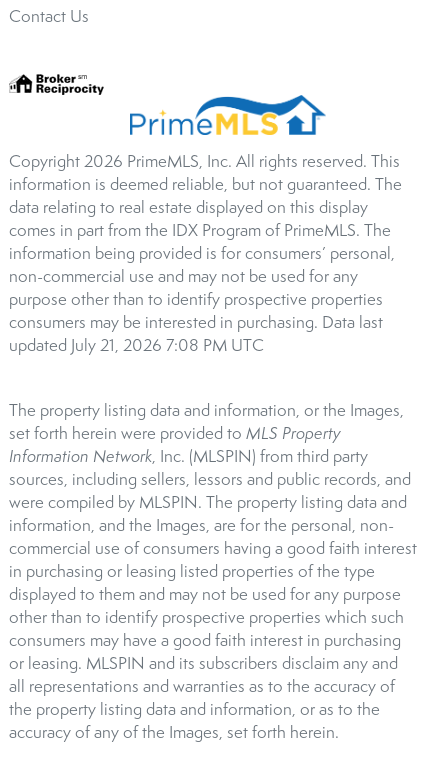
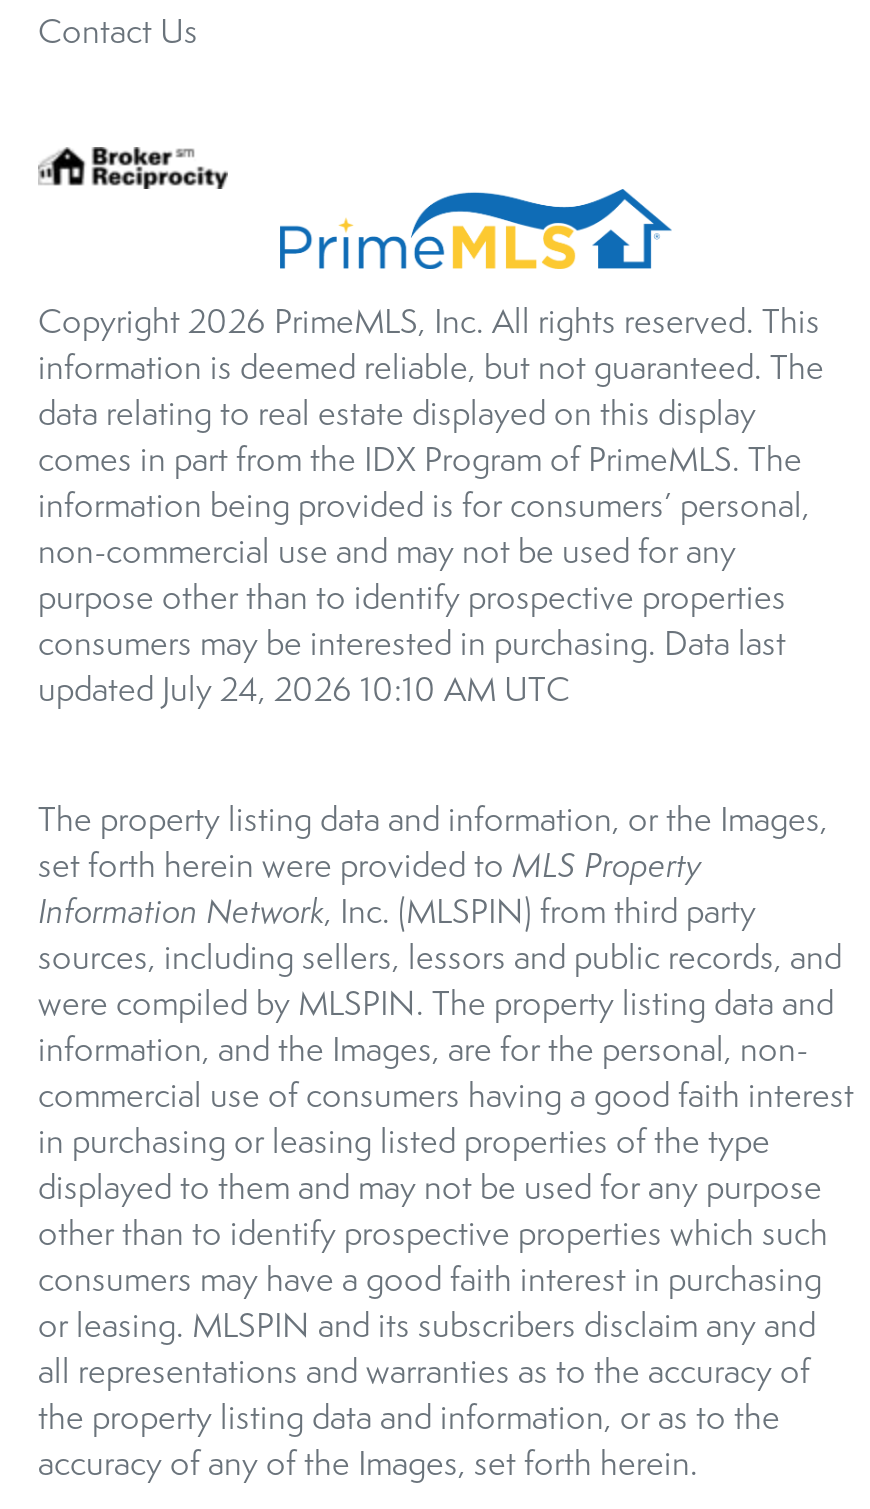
- updated July 21, 2026 7:08 PM UTC
+ updated July 24, 2026 10:10 AM UTC
